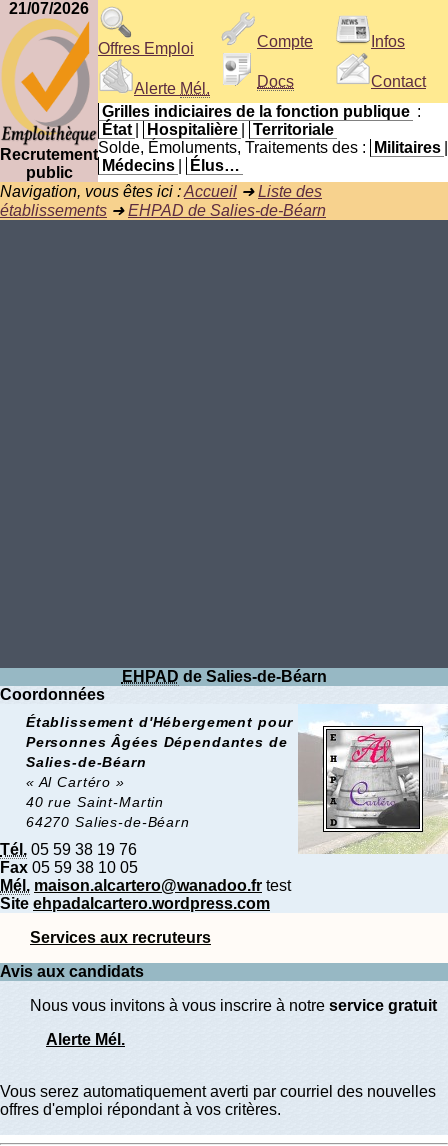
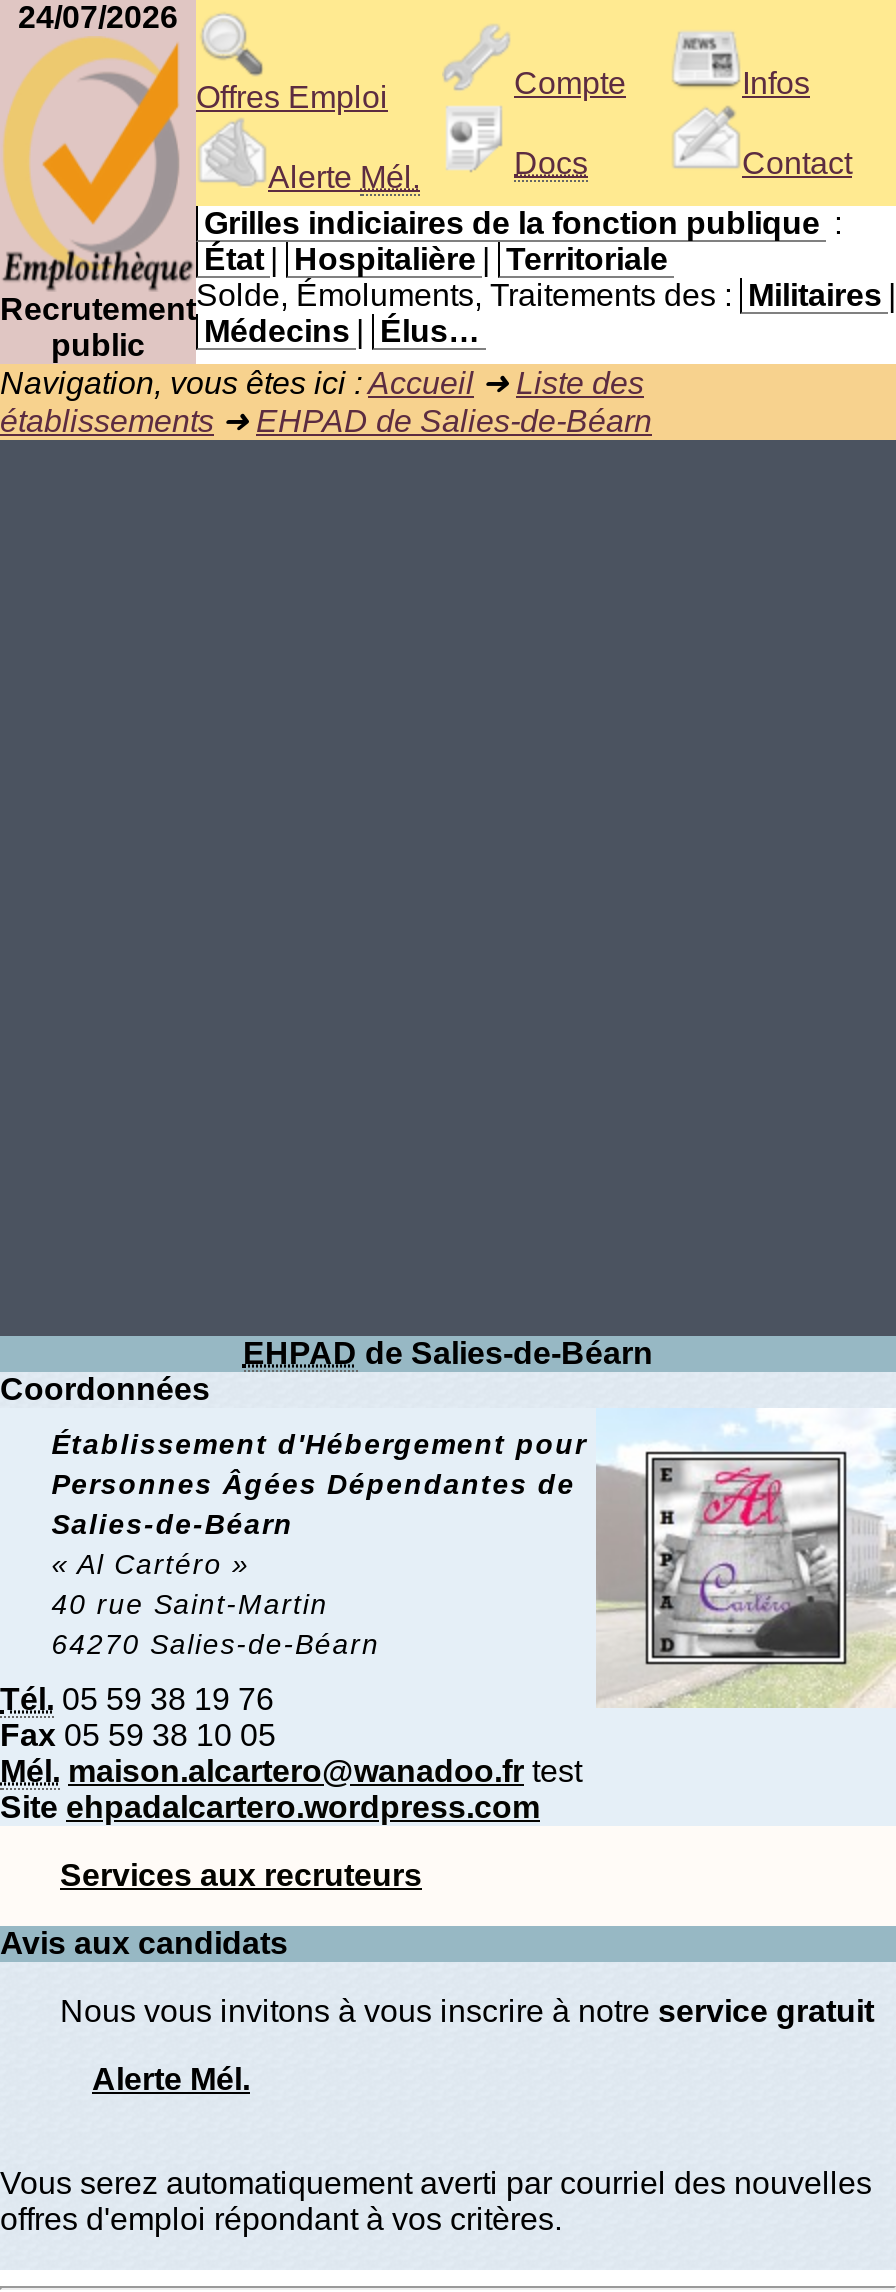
- 21/07/2026
+ 24/07/2026
